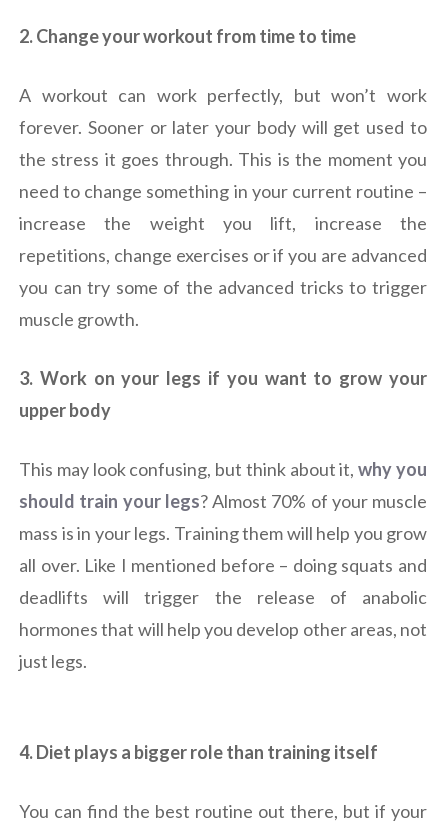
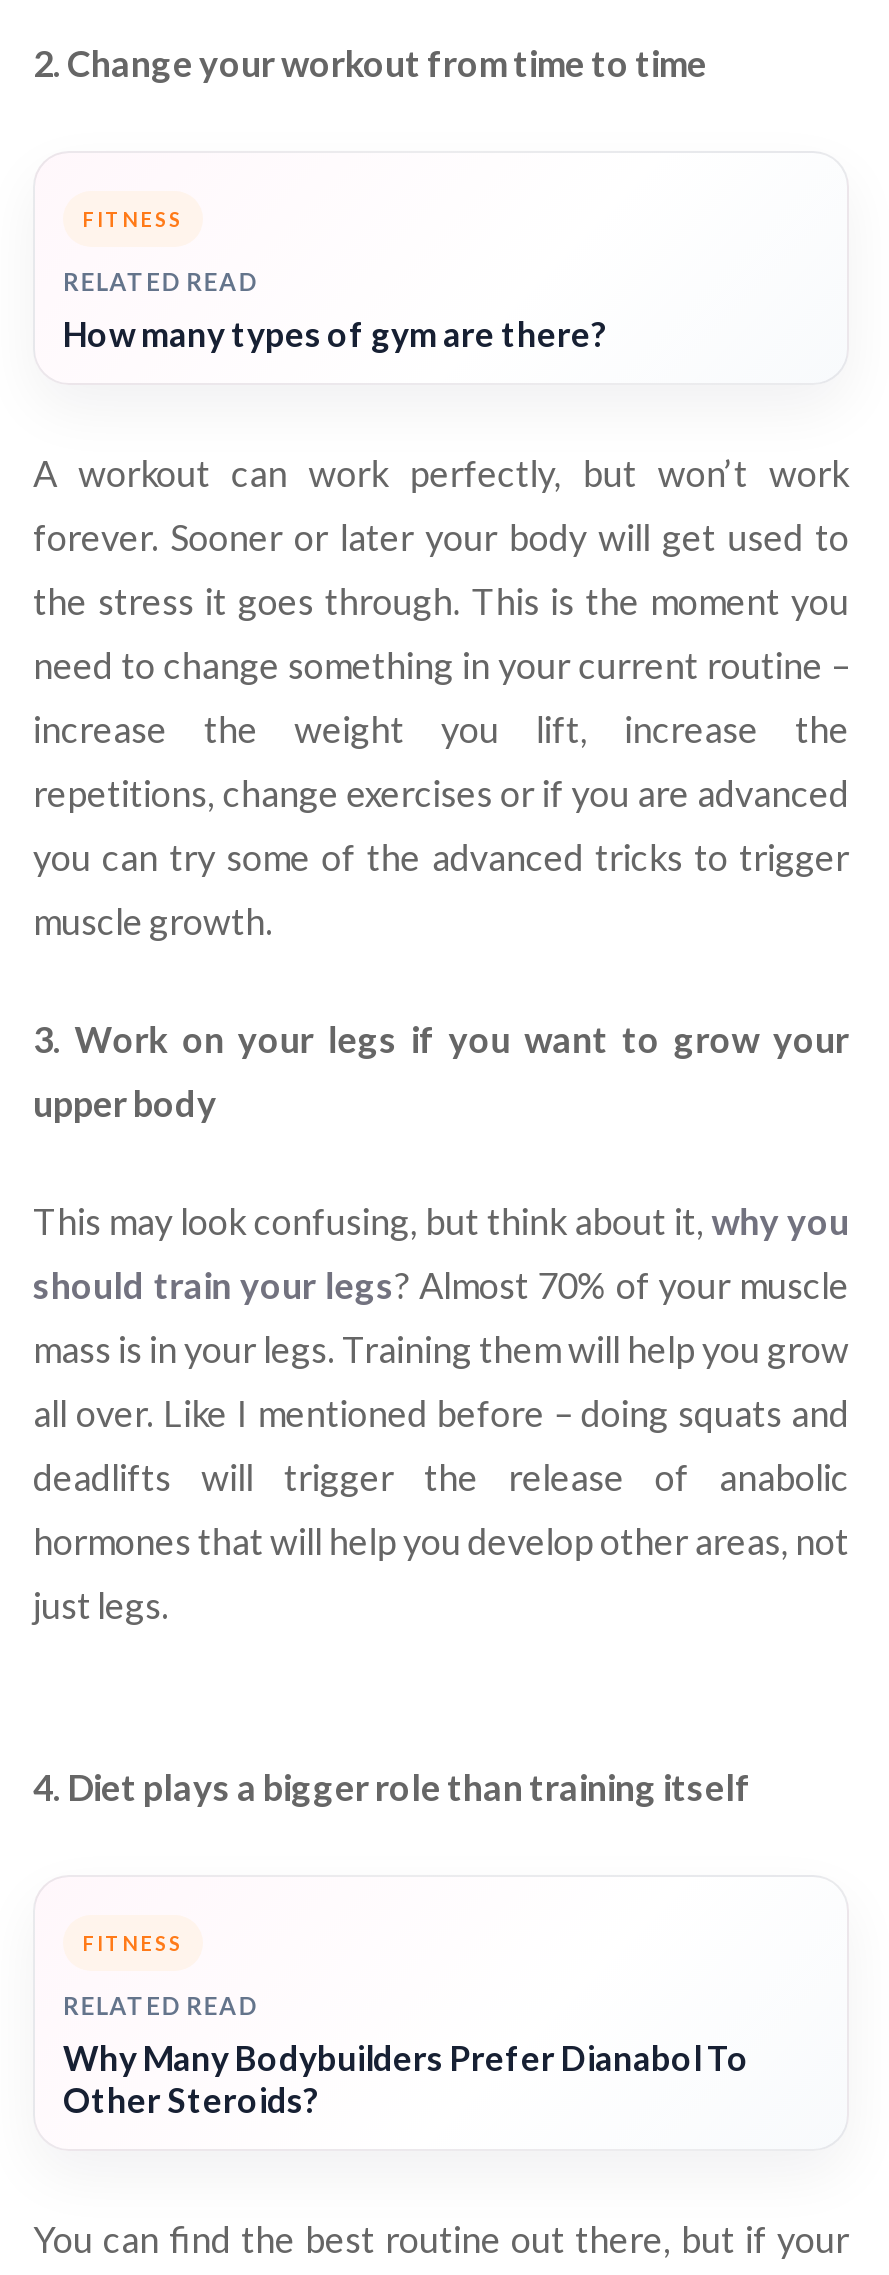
+ FITNESS
+ RELATED READ
+ How many types of gym are there?

+ FITNESS
+ RELATED READ
+ Why Many Bodybuilders Prefer Dianabol To
+ Other Steroids?
